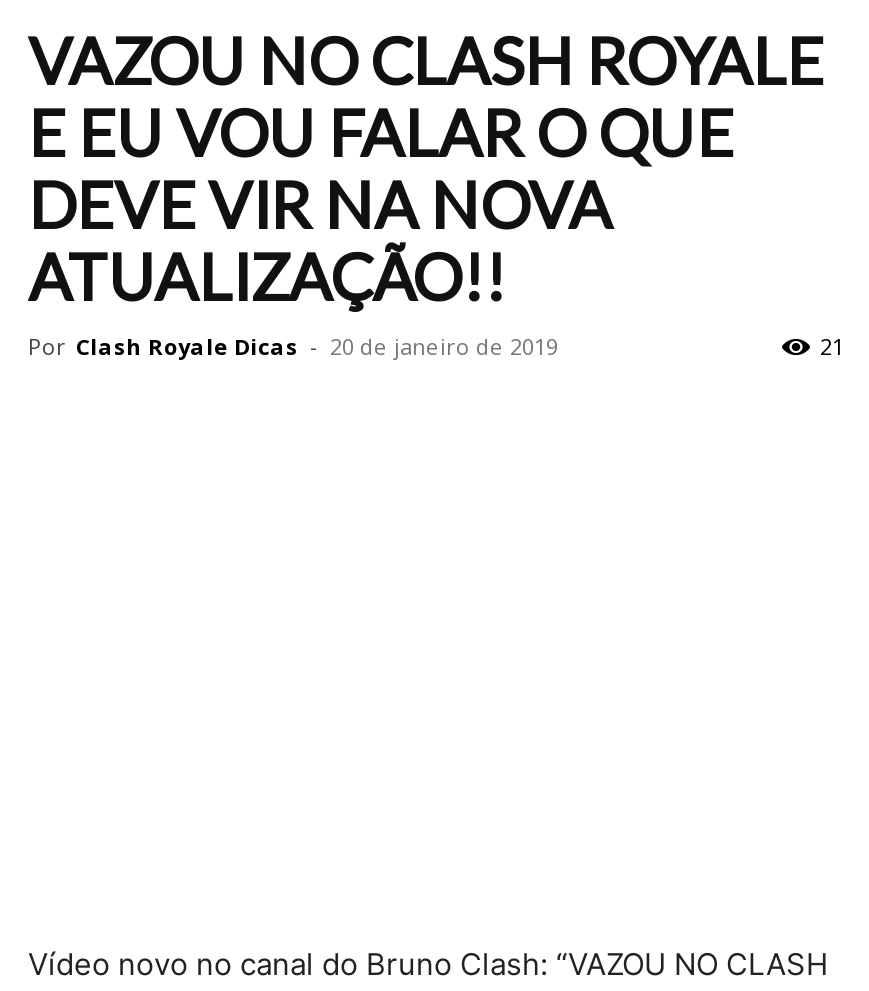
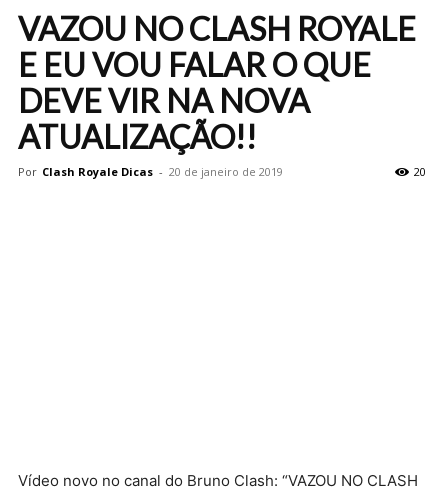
- 21
+ 20
